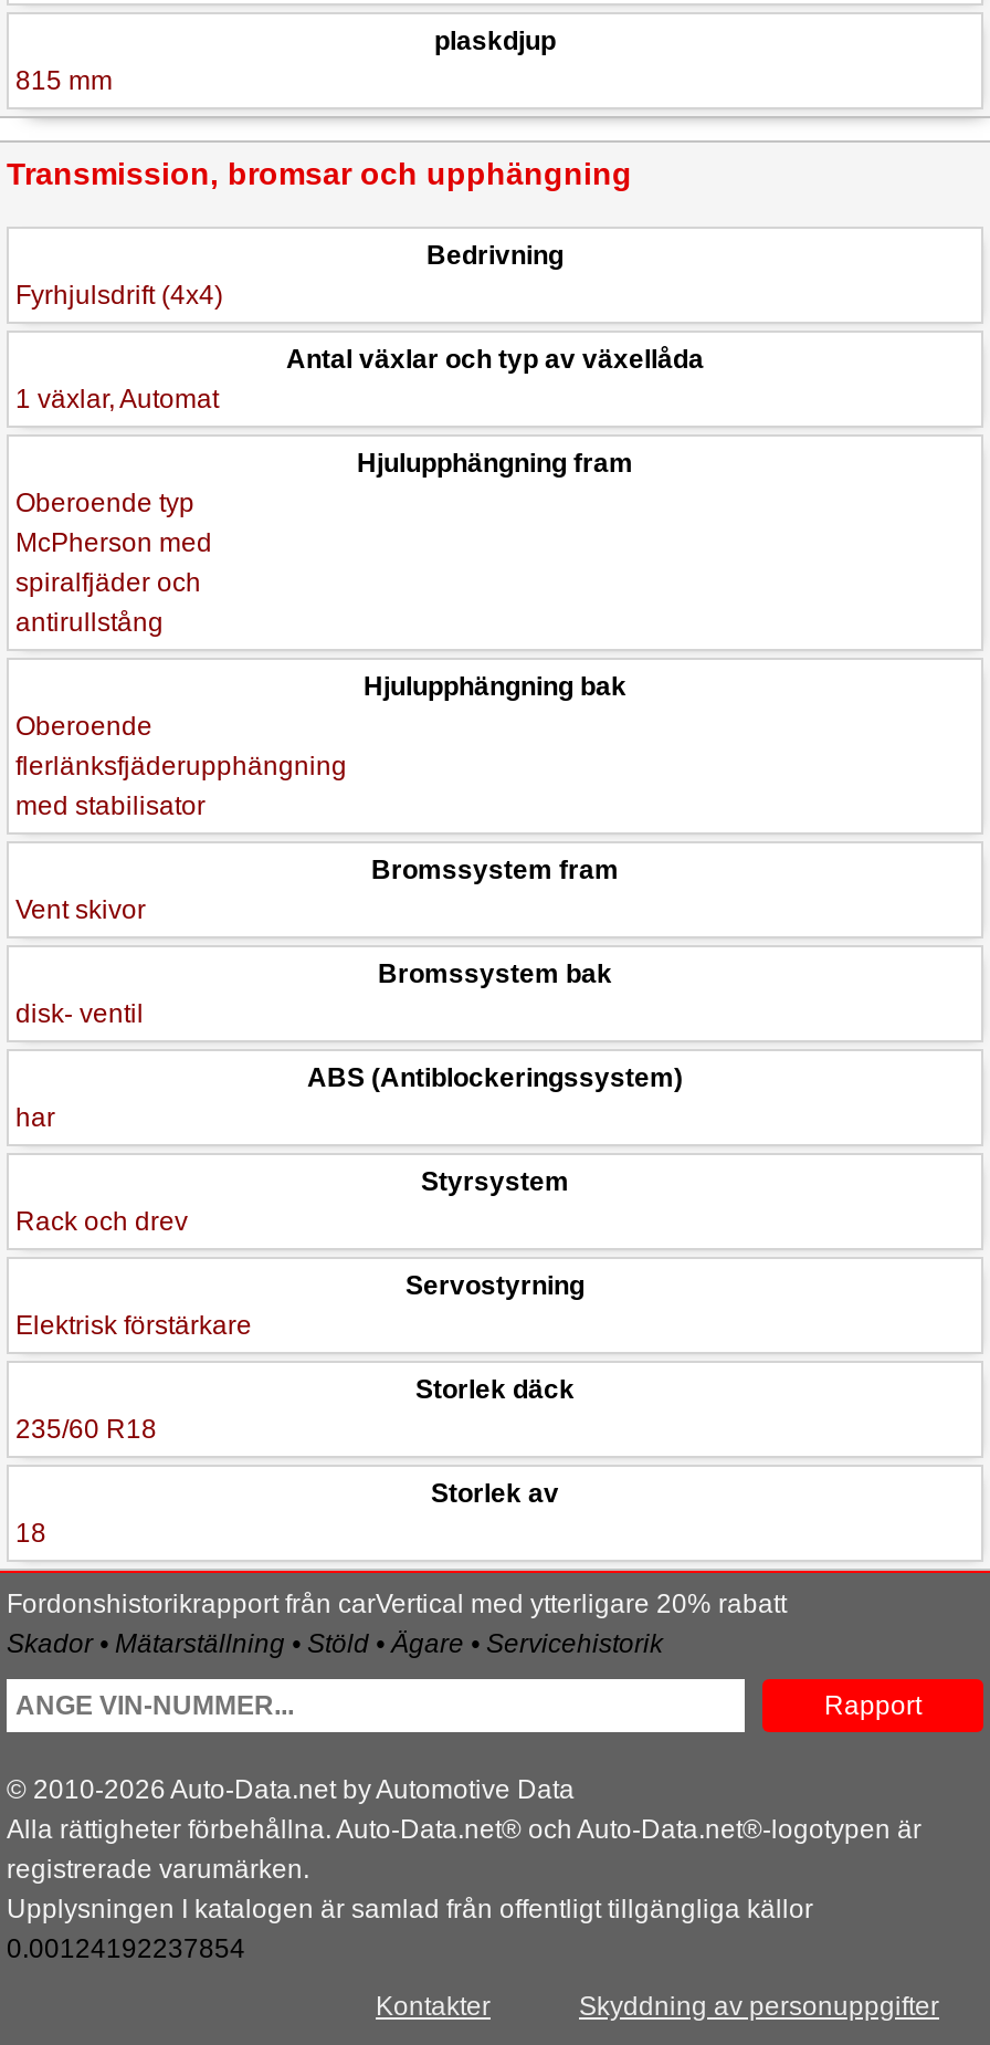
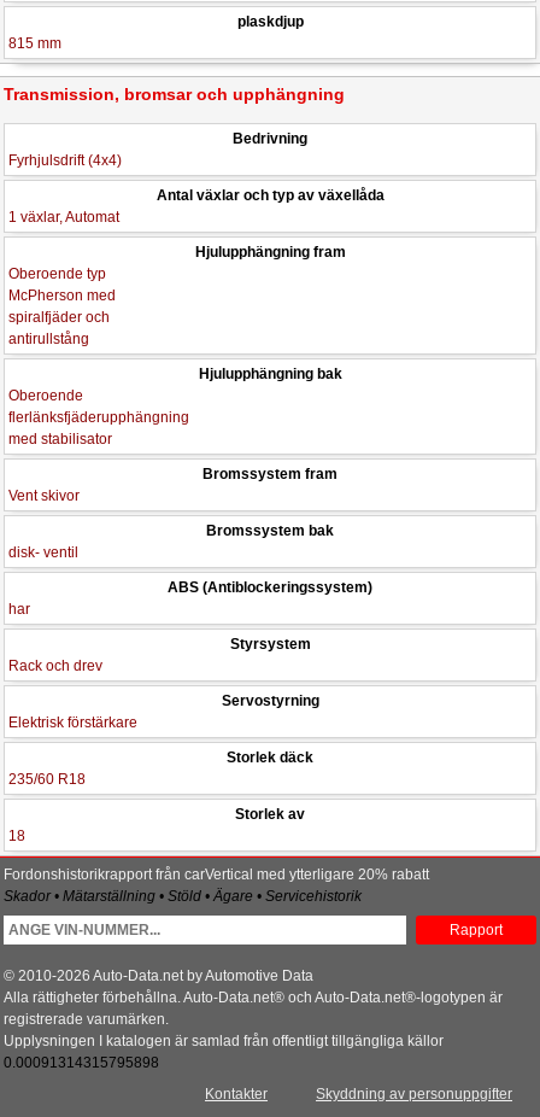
- 0.00124192237854
+ 0.00091314315795898
